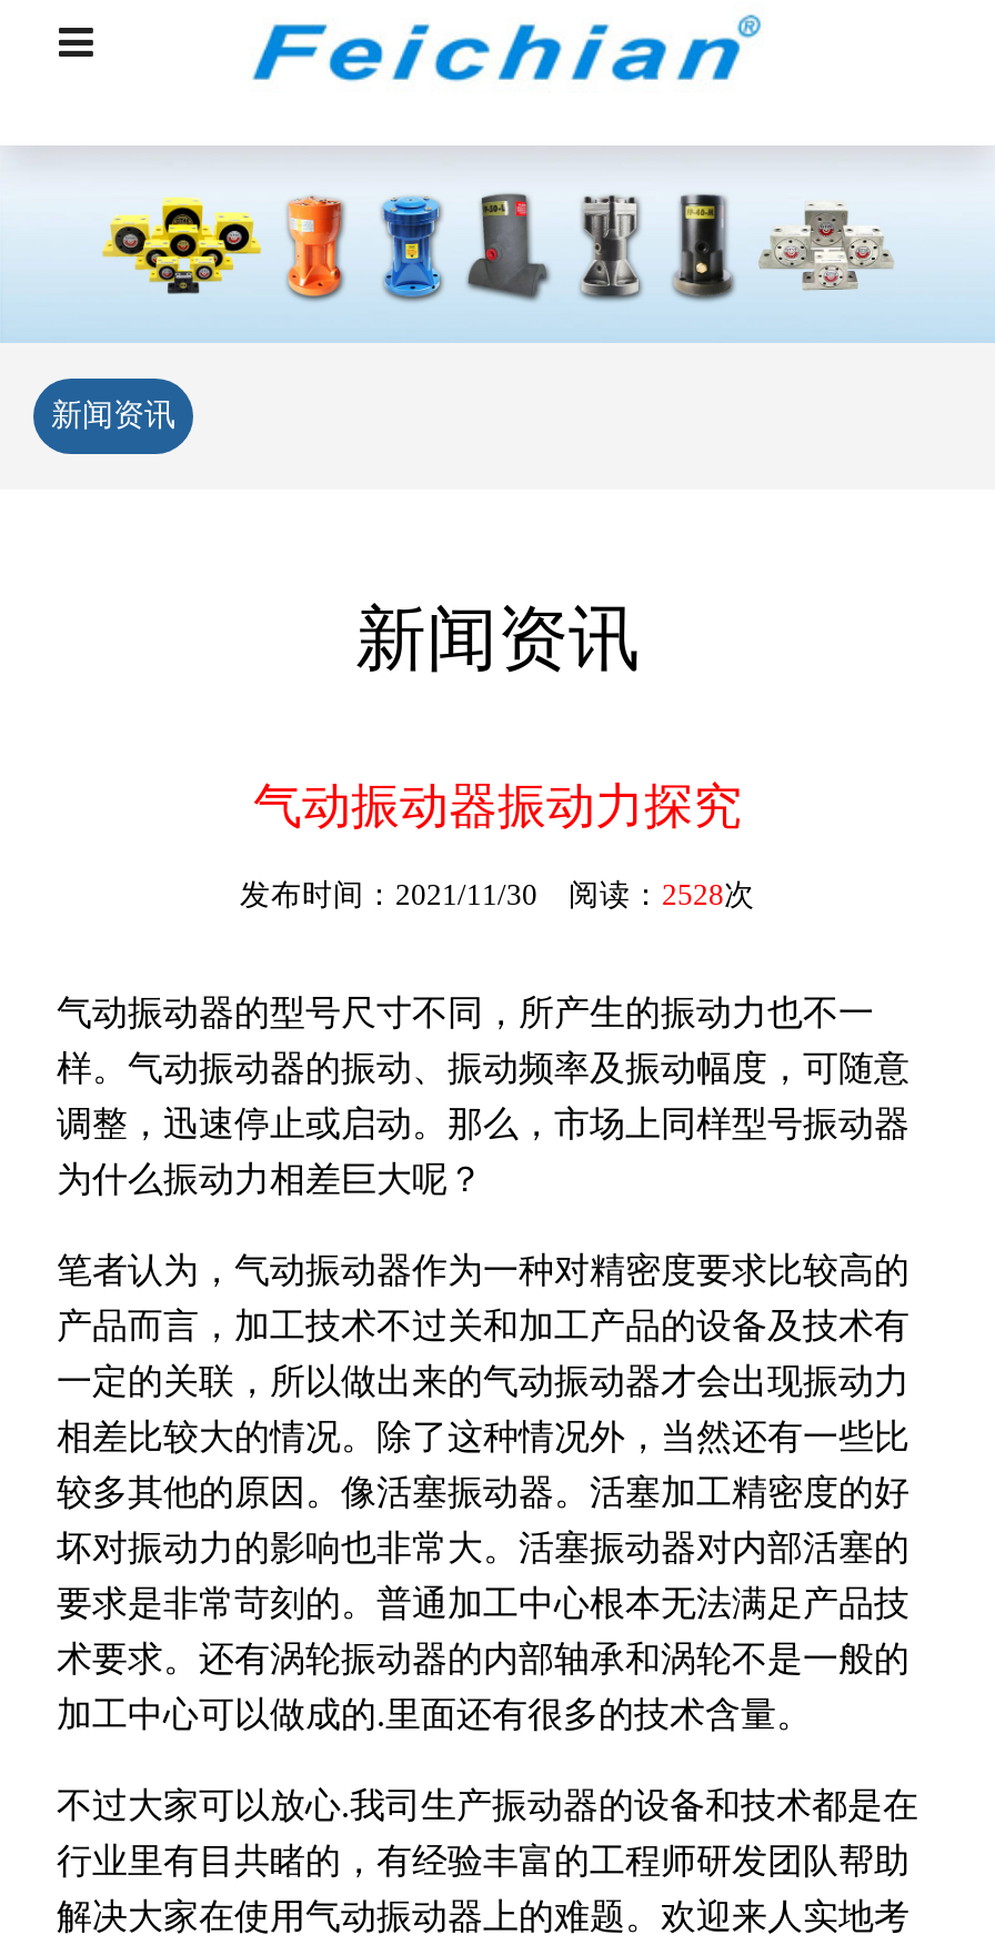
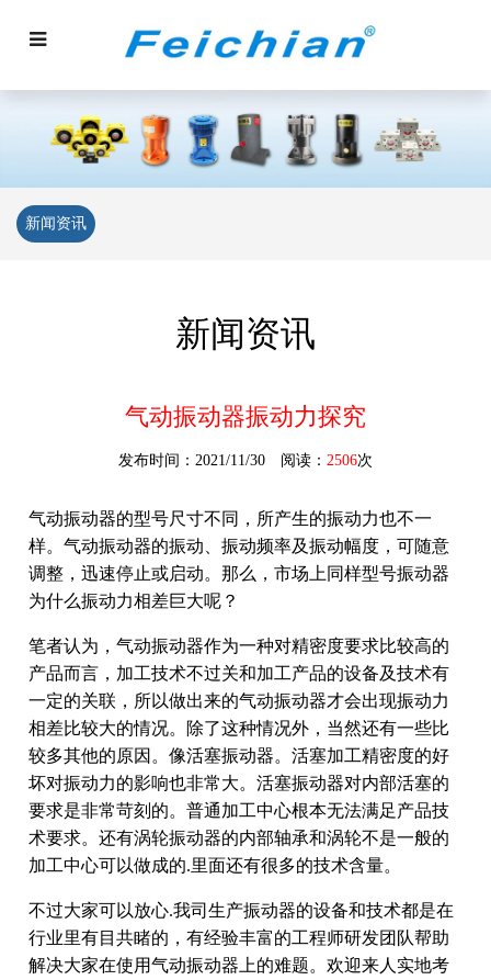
- 发布时间：2021/11/30 阅读：2528次
+ 发布时间：2021/11/30 阅读：2506次
